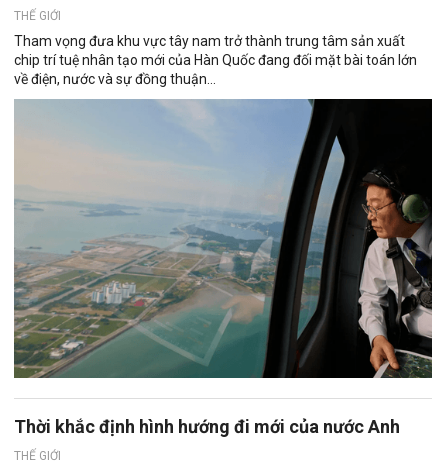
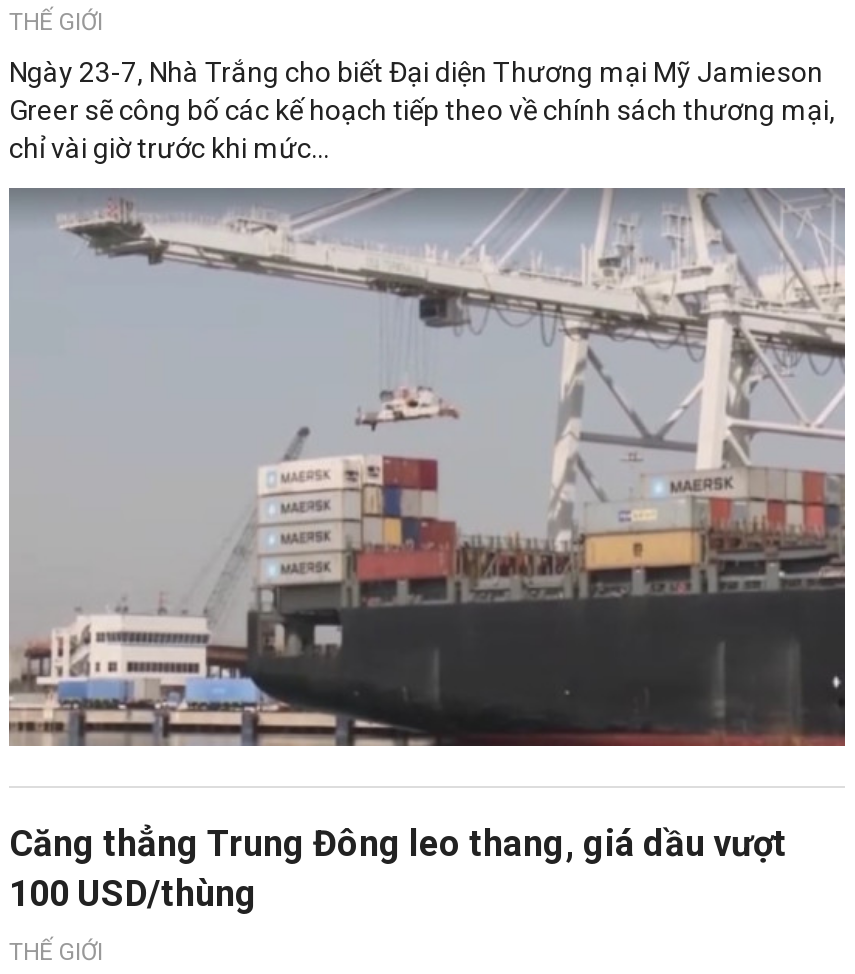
- Tham vọng đưa khu vực tây nam trở thành trung tâm sản xuất
- chip trí tuệ nhân tạo mới của Hàn Quốc đang đối mặt bài toán lớn
- về điện, nước và sự đồng thuận...
+ Ngày 23-7, Nhà Trắng cho biết Đại diện Thương mại Mỹ Jamieson
+ Greer sẽ công bố các kế hoạch tiếp theo về chính sách thương mại,
+ chỉ vài giờ trước khi mức...

- [image]
- Thời khắc định hình hướng đi mới của nước Anh
+ [image]
+ Căng thẳng Trung Đông leo thang, giá dầu vượt
+ 100 USD/thùng
